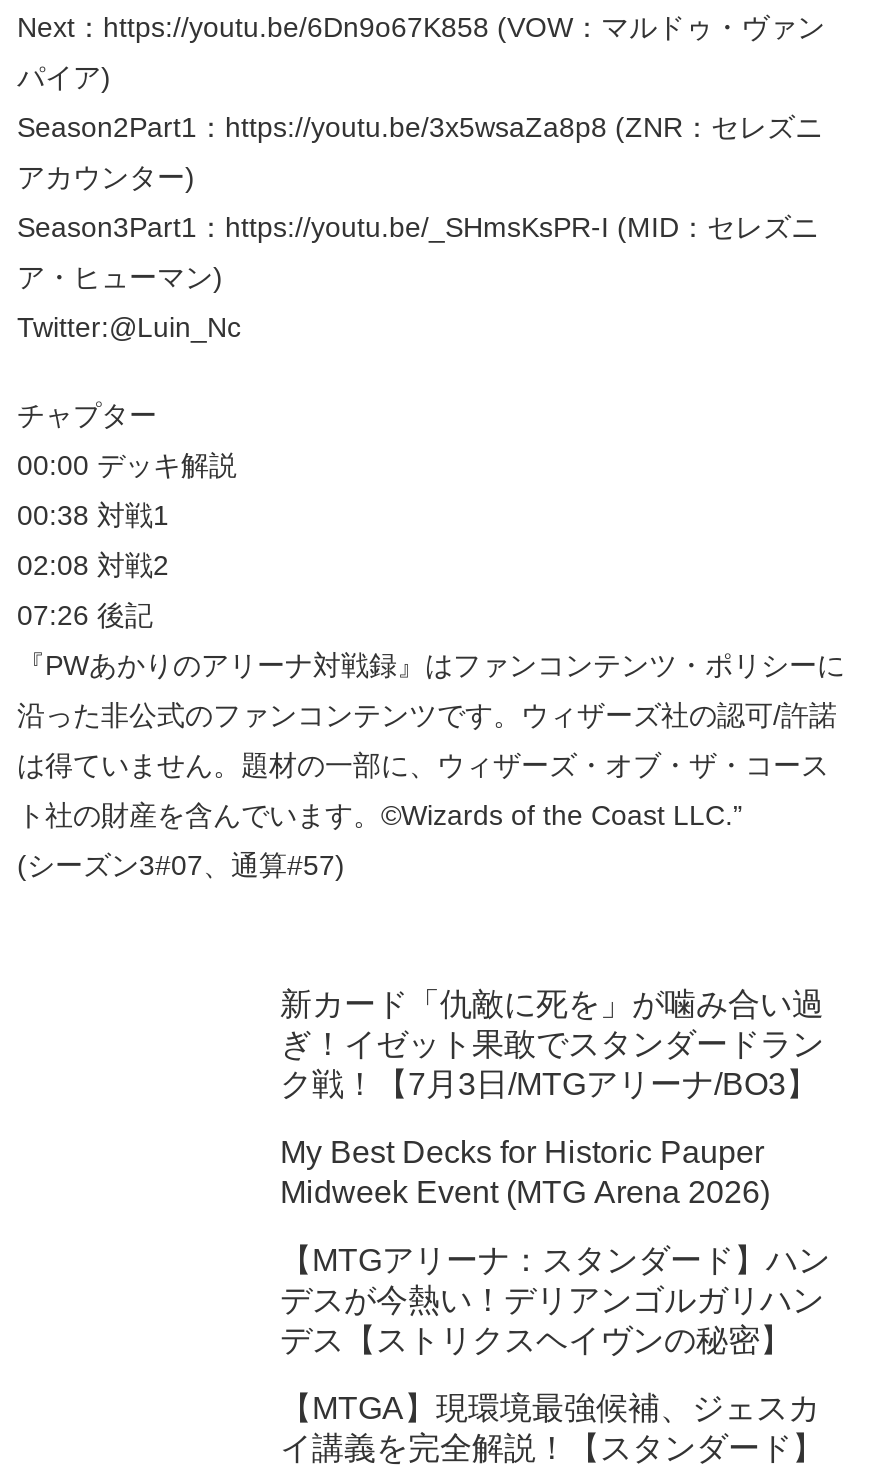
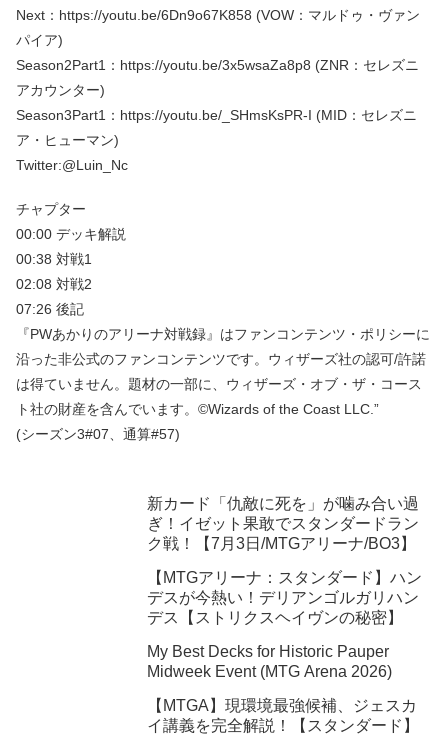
moved down: My Best Decks for Historic Pauper | Midweek Event (MTG Arena 2026)

moved up: 【MTGアリーナ：スタンダード】ハン | デスが今熱い！デリアンゴルガリハン | デス【ストリクスヘイヴンの秘密】
